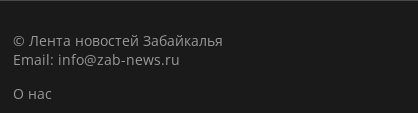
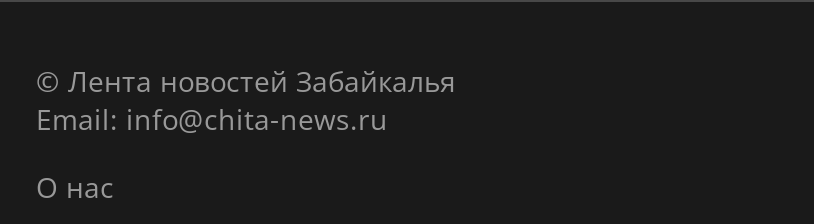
- Email: info@zab-news.ru
+ Email: info@chita-news.ru
